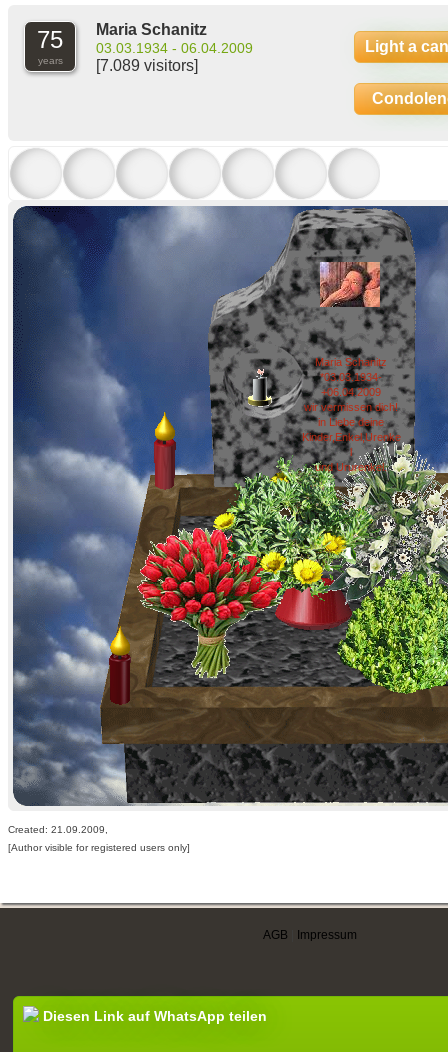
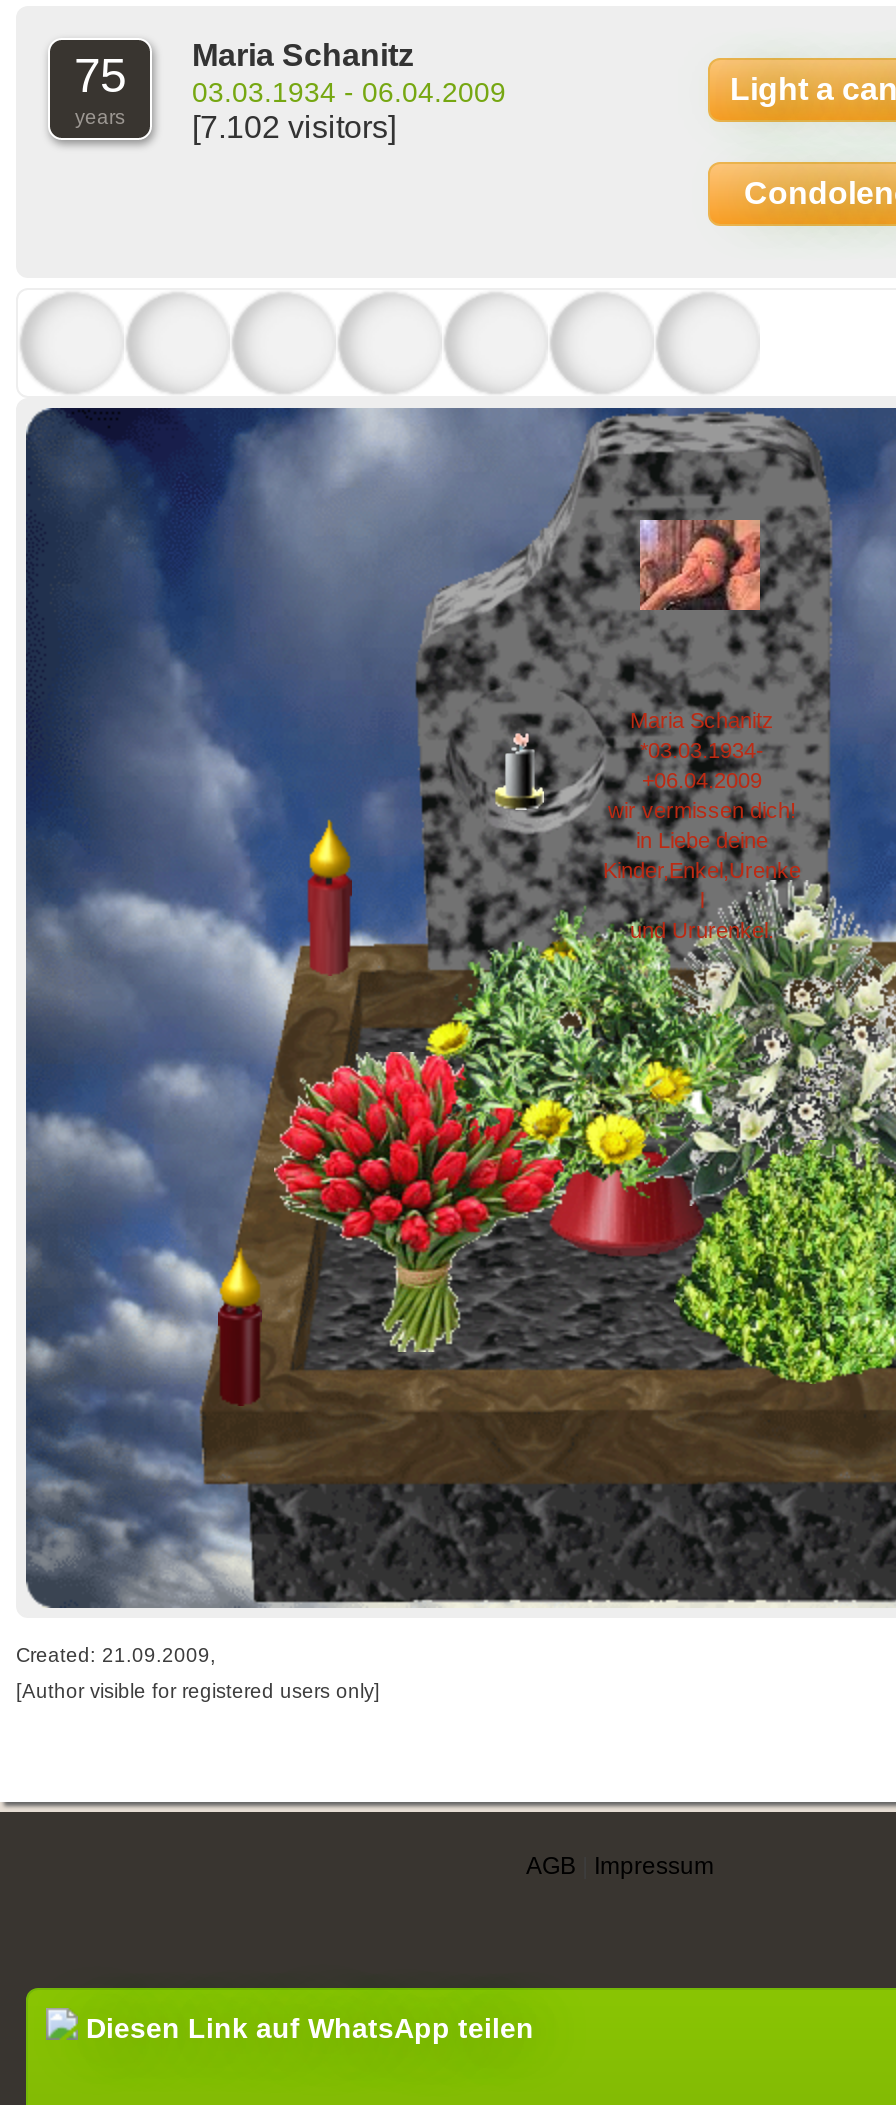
- [7.089 visitors]
+ [7.102 visitors]
